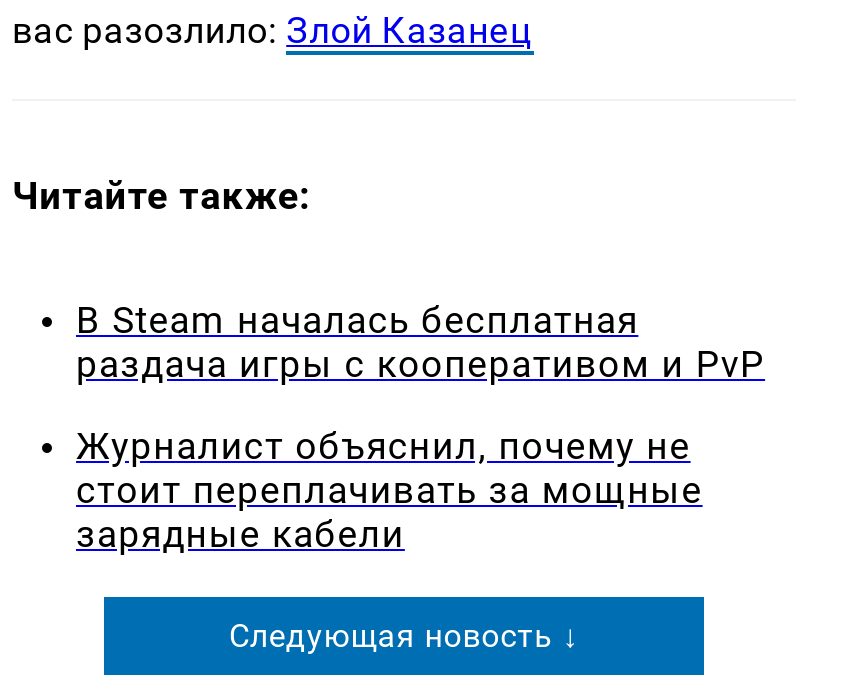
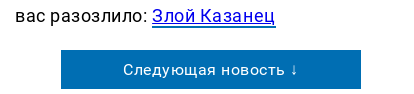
- Читайте также:
- В Steam началась бесплатная
- раздача игры с кооперативом и PvP
- Журналист объяснил, почему не
- стоит переплачивать за мощные
- зарядные кабели
